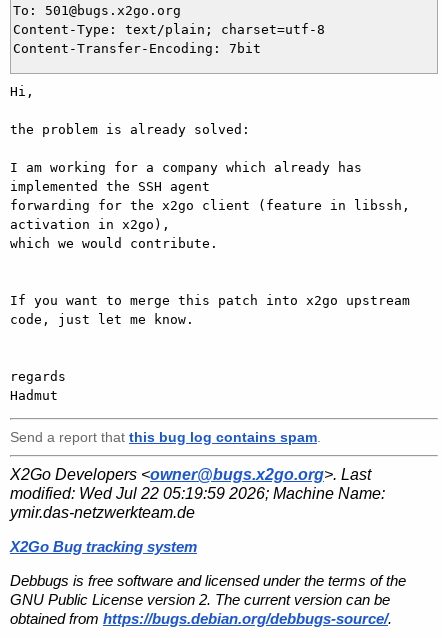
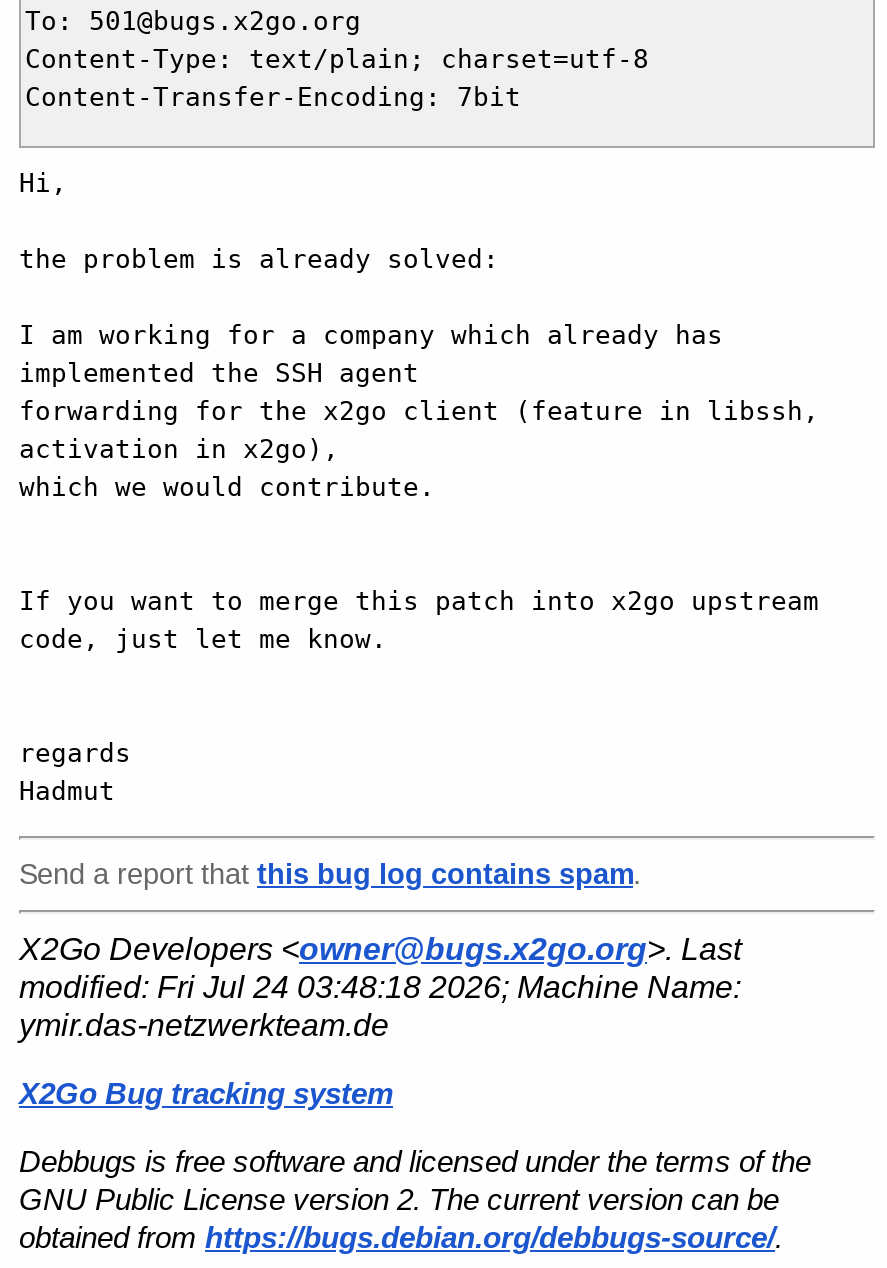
- modified: Wed Jul 22 05:19:59 2026; Machine Name:
+ modified: Fri Jul 24 03:48:18 2026; Machine Name:
